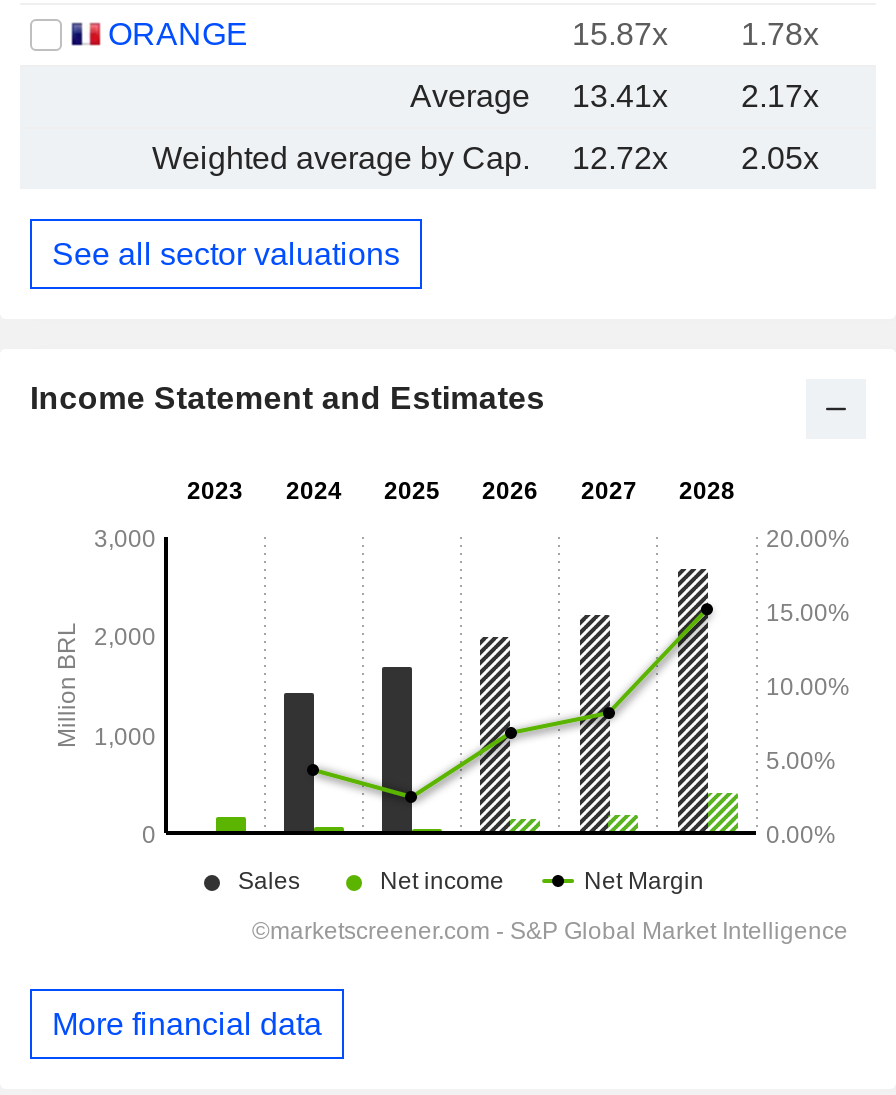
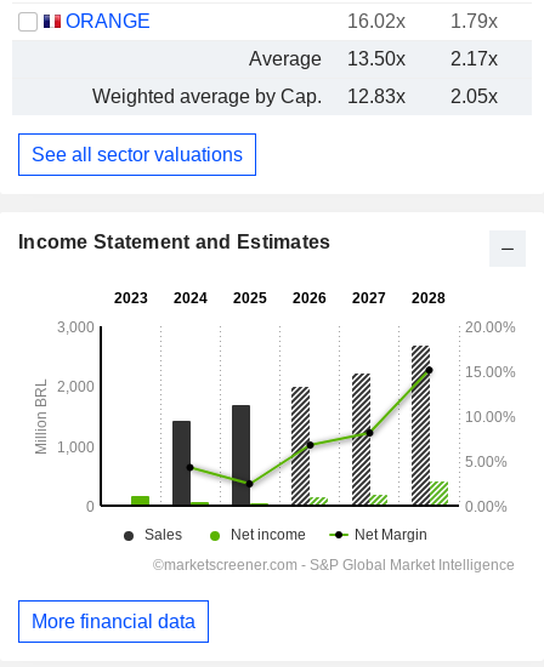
- 15.87x
- 1.78x
+ 16.02x
+ 1.79x

- Average 13.41x
+ Average 13.50x

- Weighted average by Cap. 12.72x
+ Weighted average by Cap. 12.83x
